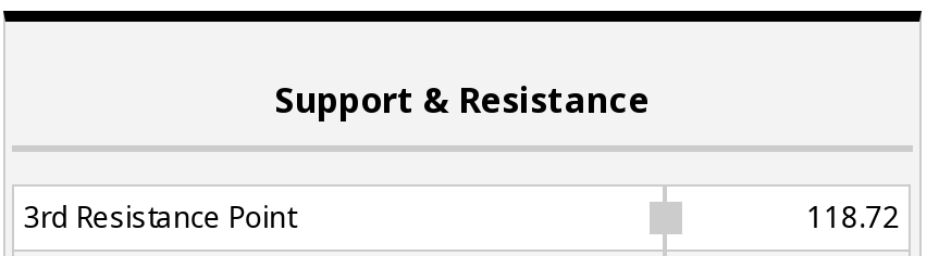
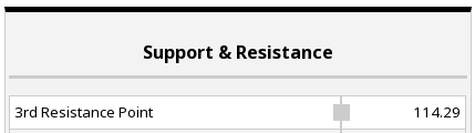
- 118.72
+ 114.29
